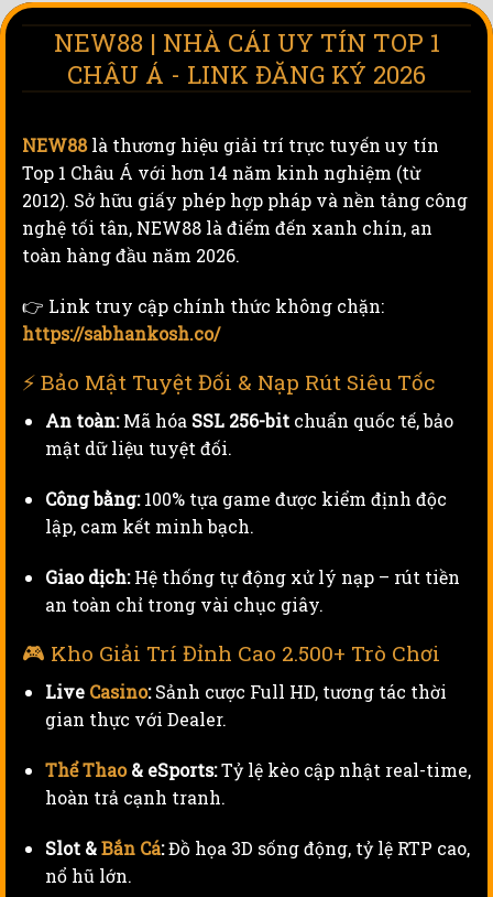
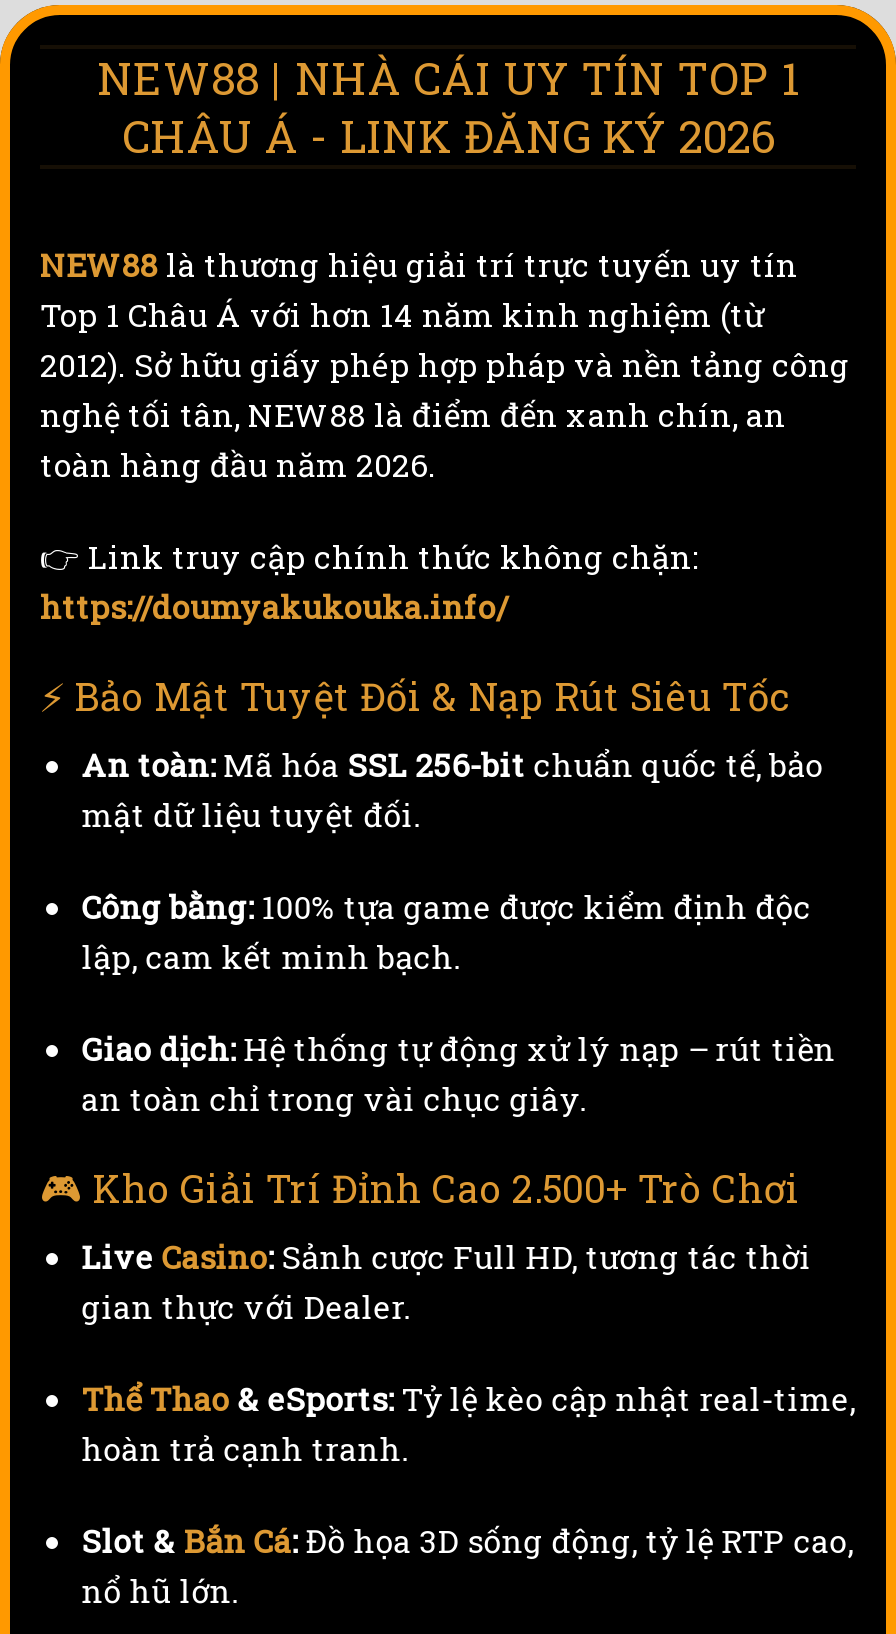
- https://sabhankosh.co/
+ https://doumyakukouka.info/
